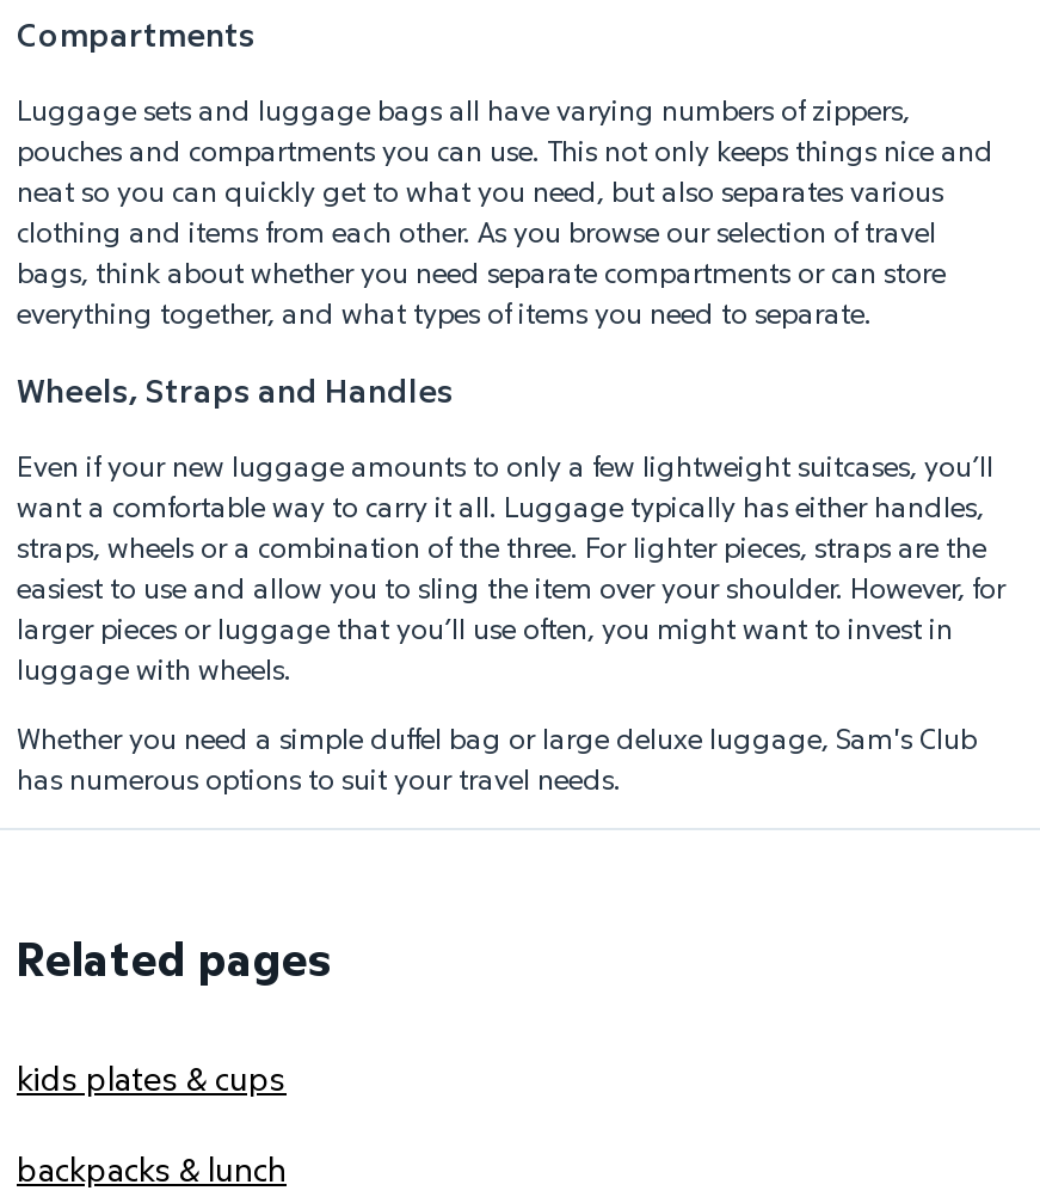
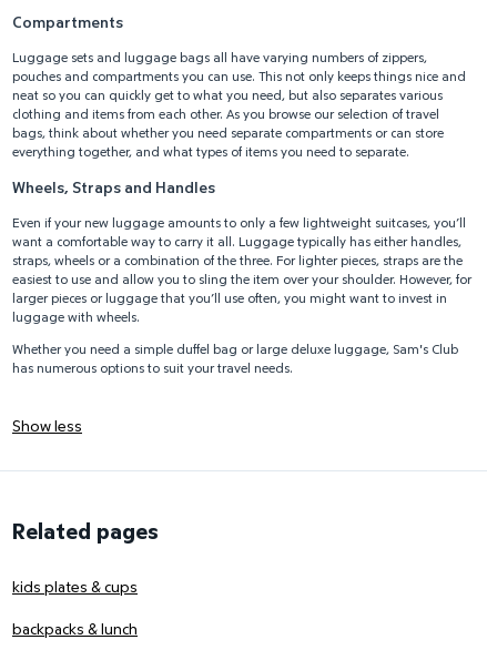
+ Show less
